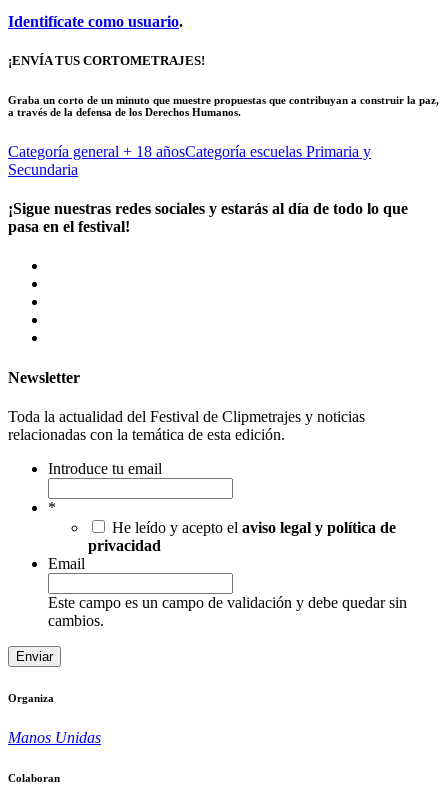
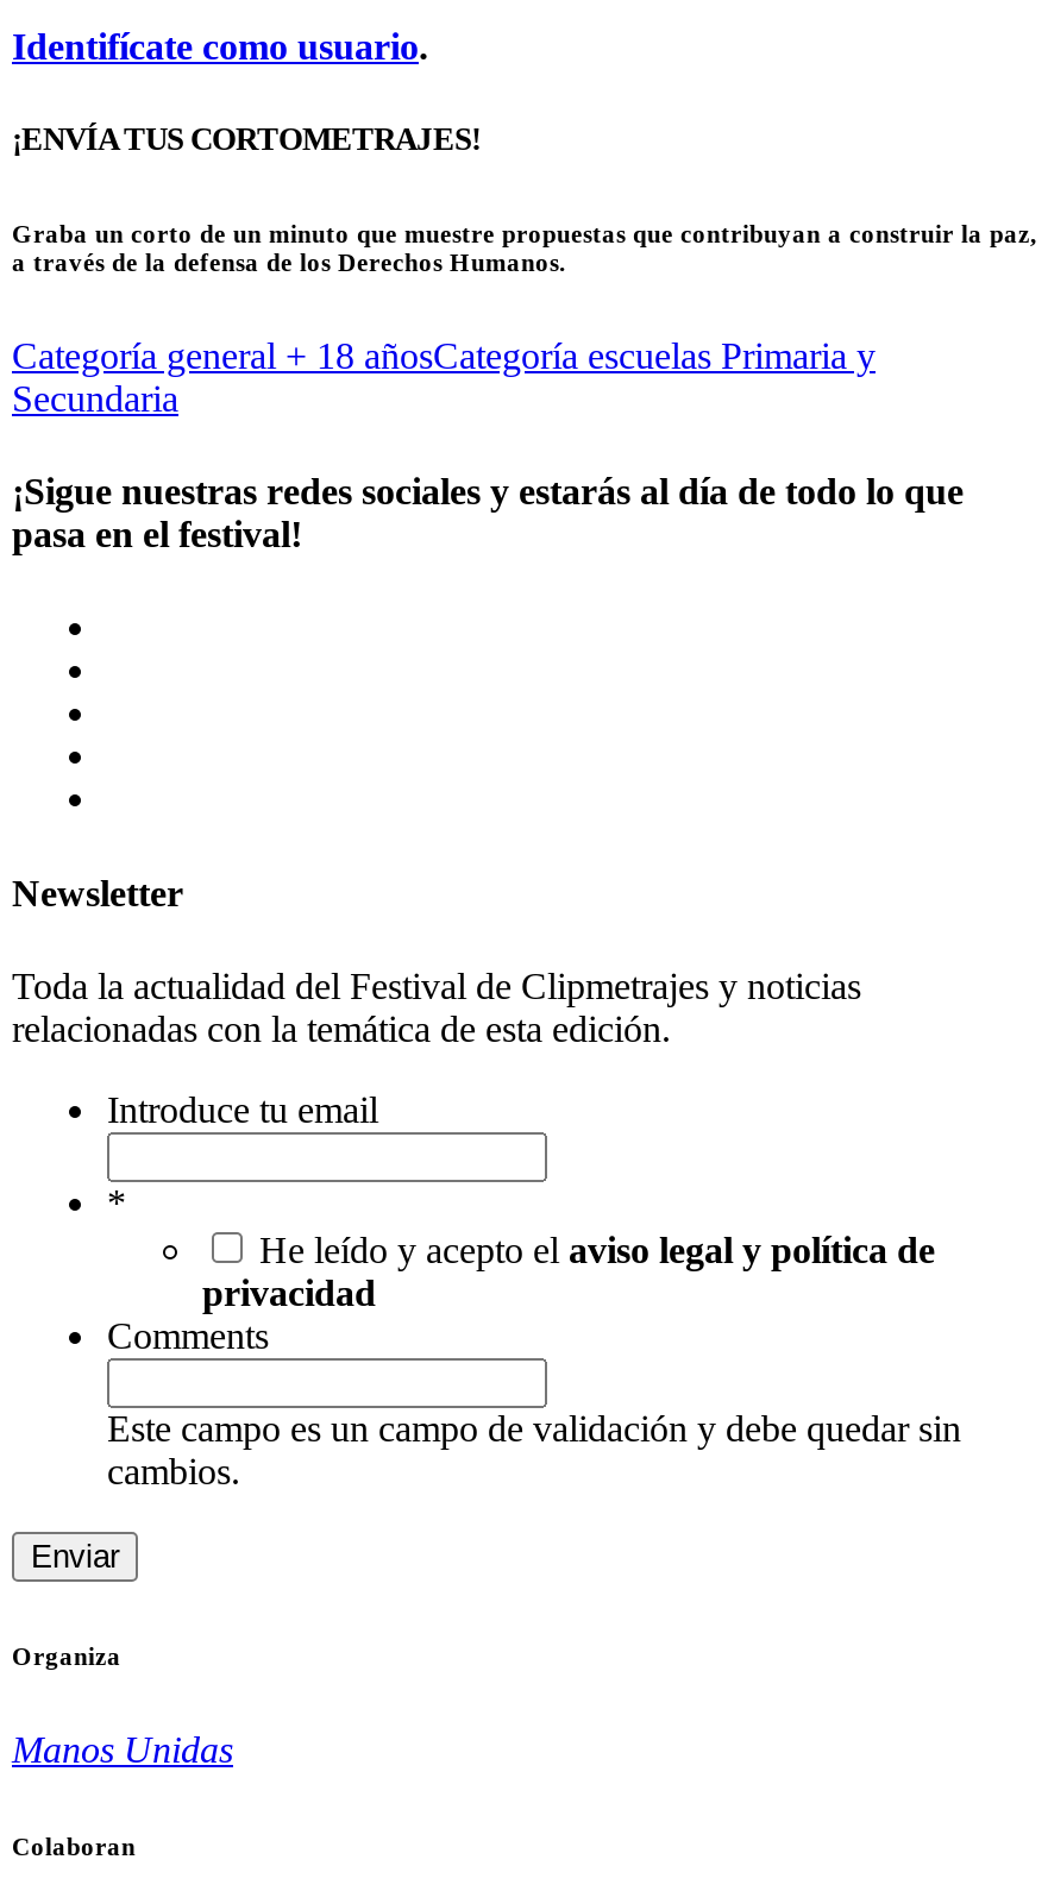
- Email
+ Comments
